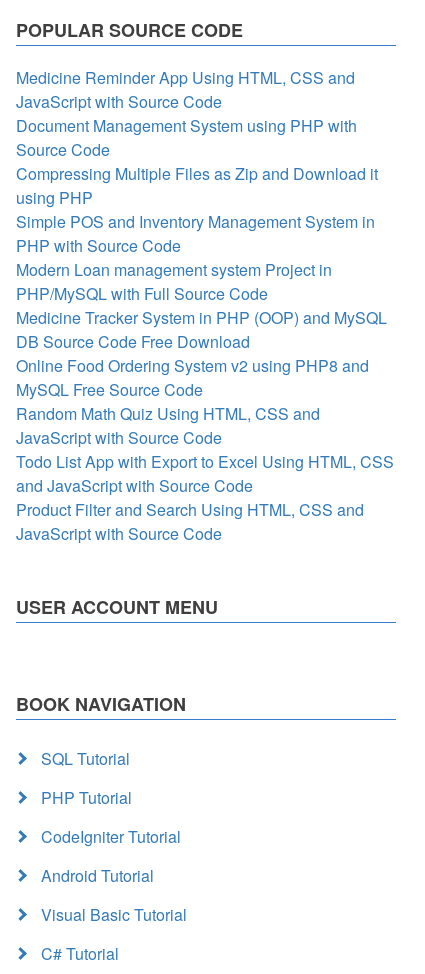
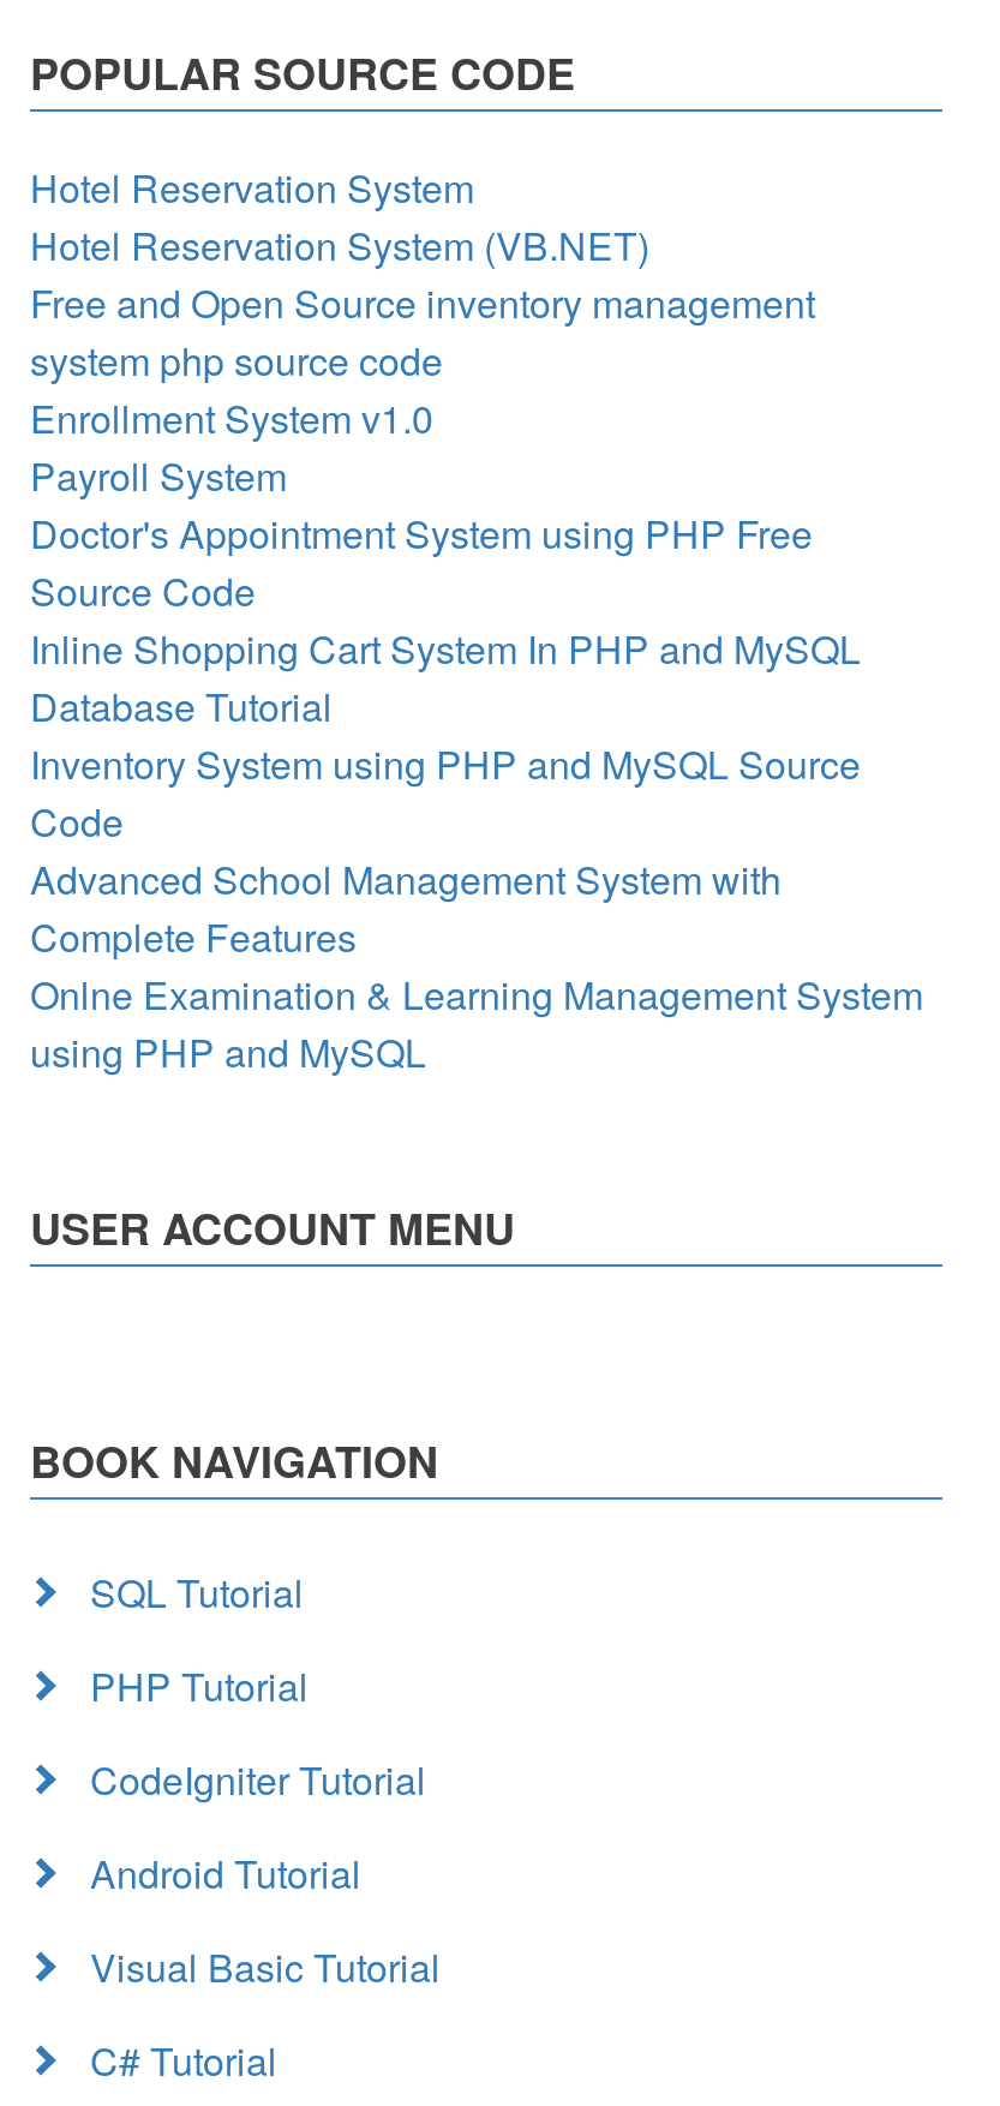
- Medicine Reminder App Using HTML, CSS and
- JavaScript with Source Code
- Document Management System using PHP with
+ Hotel Reservation System
+ Hotel Reservation System (VB.NET)
+ Free and Open Source inventory management
+ system php source code
+ Enrollment System v1.0
+ Payroll System
+ Doctor's Appointment System using PHP Free

moved down: Source Code

- Compressing Multiple Files as Zip and Download it
- using PHP
- Simple POS and Inventory Management System in
- PHP with Source Code
- Modern Loan management system Project in
- PHP/MySQL with Full Source Code
- Medicine Tracker System in PHP (OOP) and MySQL
- DB Source Code Free Download
- Online Food Ordering System v2 using PHP8 and
- MySQL Free Source Code
- Random Math Quiz Using HTML, CSS and
- JavaScript with Source Code
- Todo List App with Export to Excel Using HTML, CSS
- and JavaScript with Source Code
- Product Filter and Search Using HTML, CSS and
- JavaScript with Source Code
+ Inline Shopping Cart System In PHP and MySQL
+ Database Tutorial
+ Inventory System using PHP and MySQL Source
+ Code
+ Advanced School Management System with
+ Complete Features
+ Onlne Examination & Learning Management System
+ using PHP and MySQL
